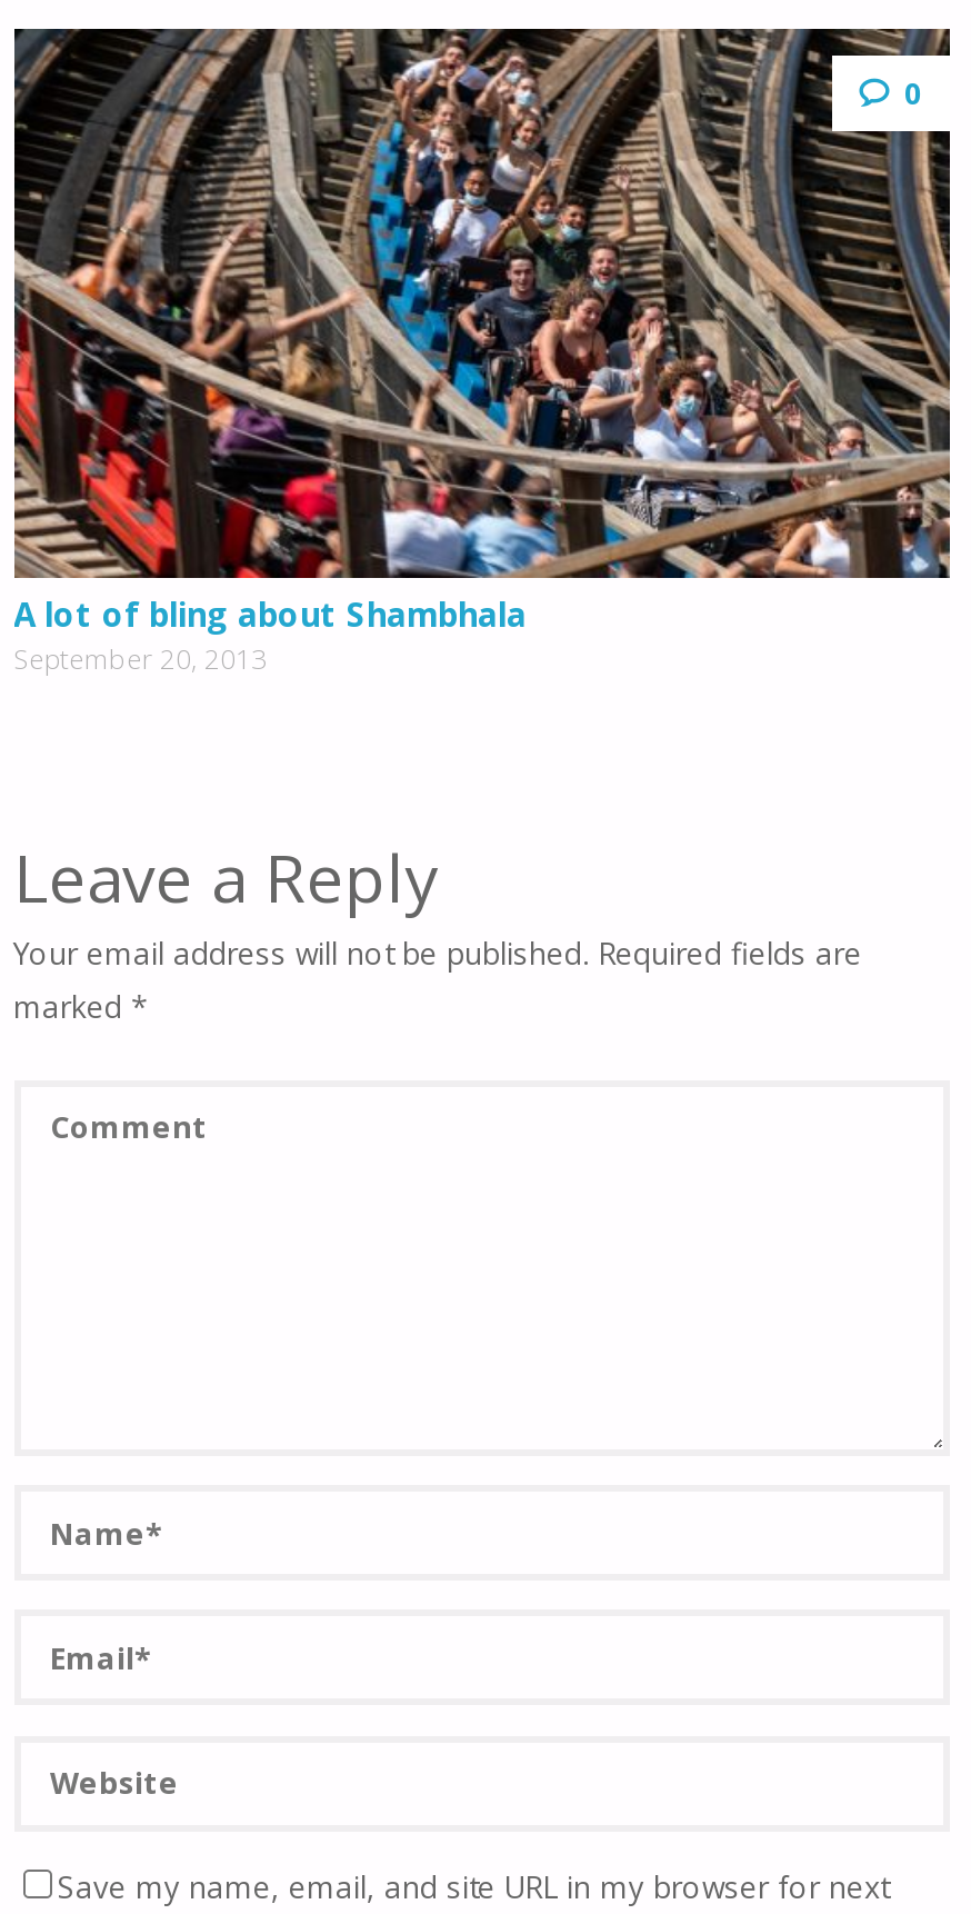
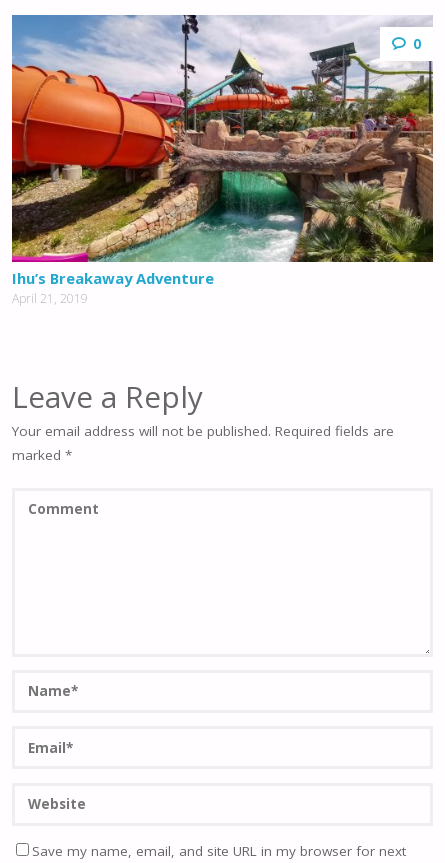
- [image]
- A lot of bling about Shambhala
- September 20, 2013
+ [image]
+ Ihu’s Breakaway Adventure
+ April 21, 2019
